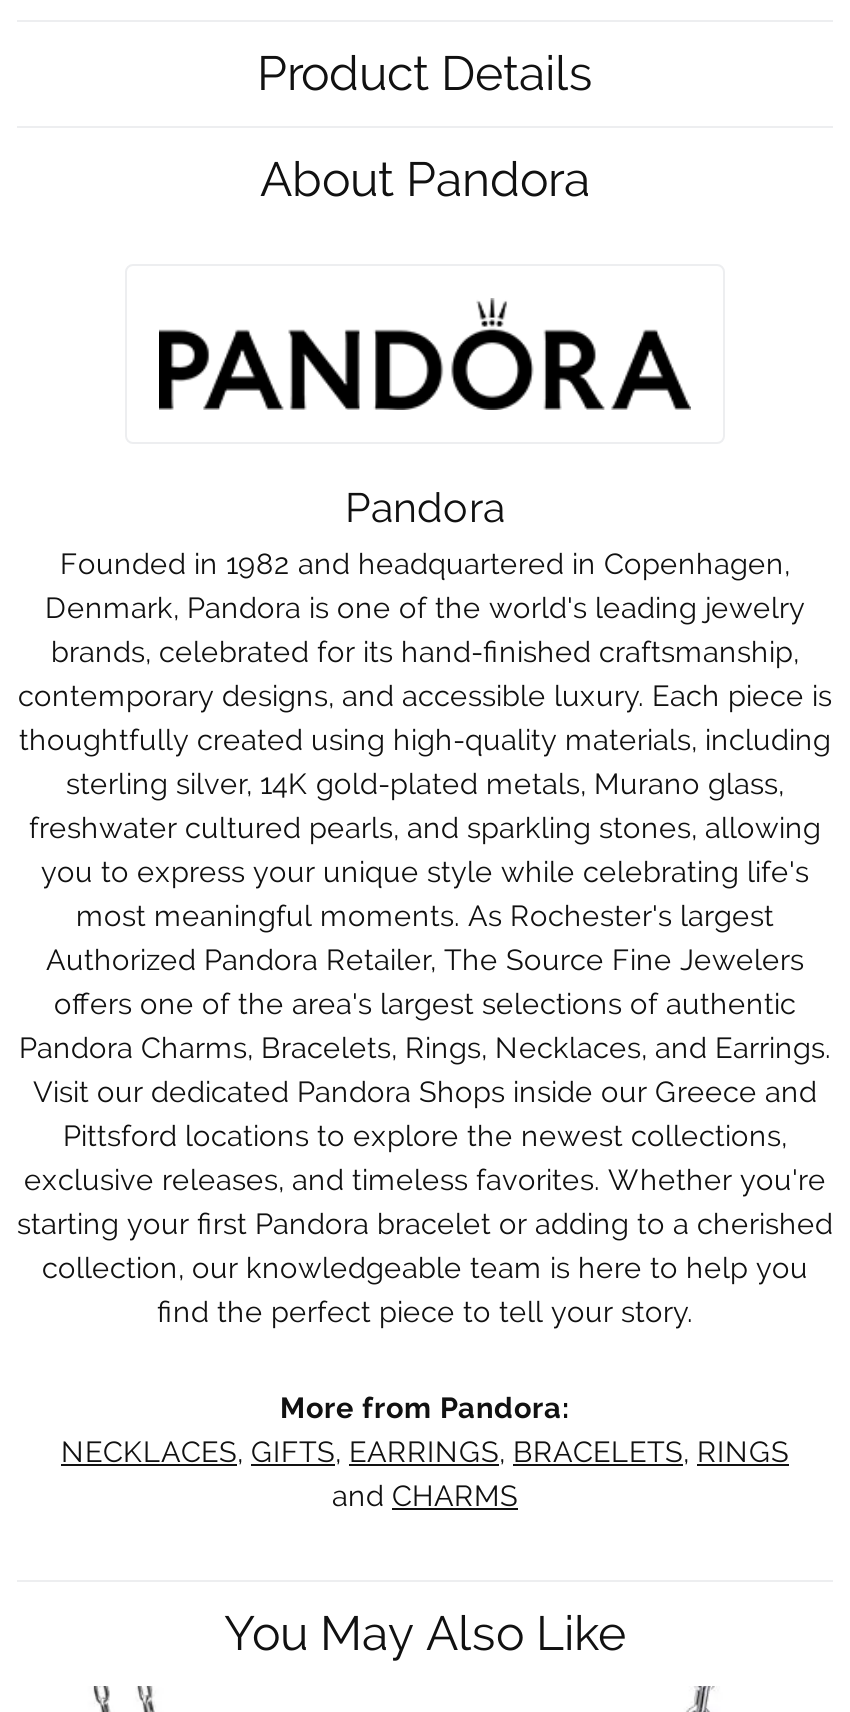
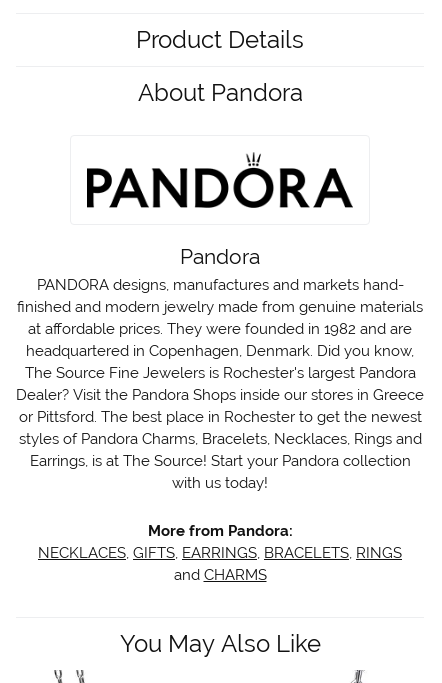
- Founded in 1982 and headquartered in Copenhagen,
- Denmark, Pandora is one of the world's leading jewelry
- brands, celebrated for its hand-finished craftsmanship,
- contemporary designs, and accessible luxury. Each piece is
- thoughtfully created using high-quality materials, including
- sterling silver, 14K gold-plated metals, Murano glass,
- freshwater cultured pearls, and sparkling stones, allowing
- you to express your unique style while celebrating life's
- most meaningful moments. As Rochester's largest
- Authorized Pandora Retailer, The Source Fine Jewelers
- offers one of the area's largest selections of authentic
- Pandora Charms, Bracelets, Rings, Necklaces, and Earrings.
- Visit our dedicated Pandora Shops inside our Greece and
- Pittsford locations to explore the newest collections,
- exclusive releases, and timeless favorites. Whether you're
- starting your first Pandora bracelet or adding to a cherished
- collection, our knowledgeable team is here to help you
- find the perfect piece to tell your story.
+ PANDORA designs, manufactures and markets hand-
+ finished and modern jewelry made from genuine materials
+ at affordable prices. They were founded in 1982 and are
+ headquartered in Copenhagen, Denmark. Did you know,
+ The Source Fine Jewelers is Rochester's largest Pandora
+ Dealer? Visit the Pandora Shops inside our stores in Greece
+ or Pittsford. The best place in Rochester to get the newest
+ styles of Pandora Charms, Bracelets, Necklaces, Rings and
+ Earrings, is at The Source! Start your Pandora collection
+ with us today!
